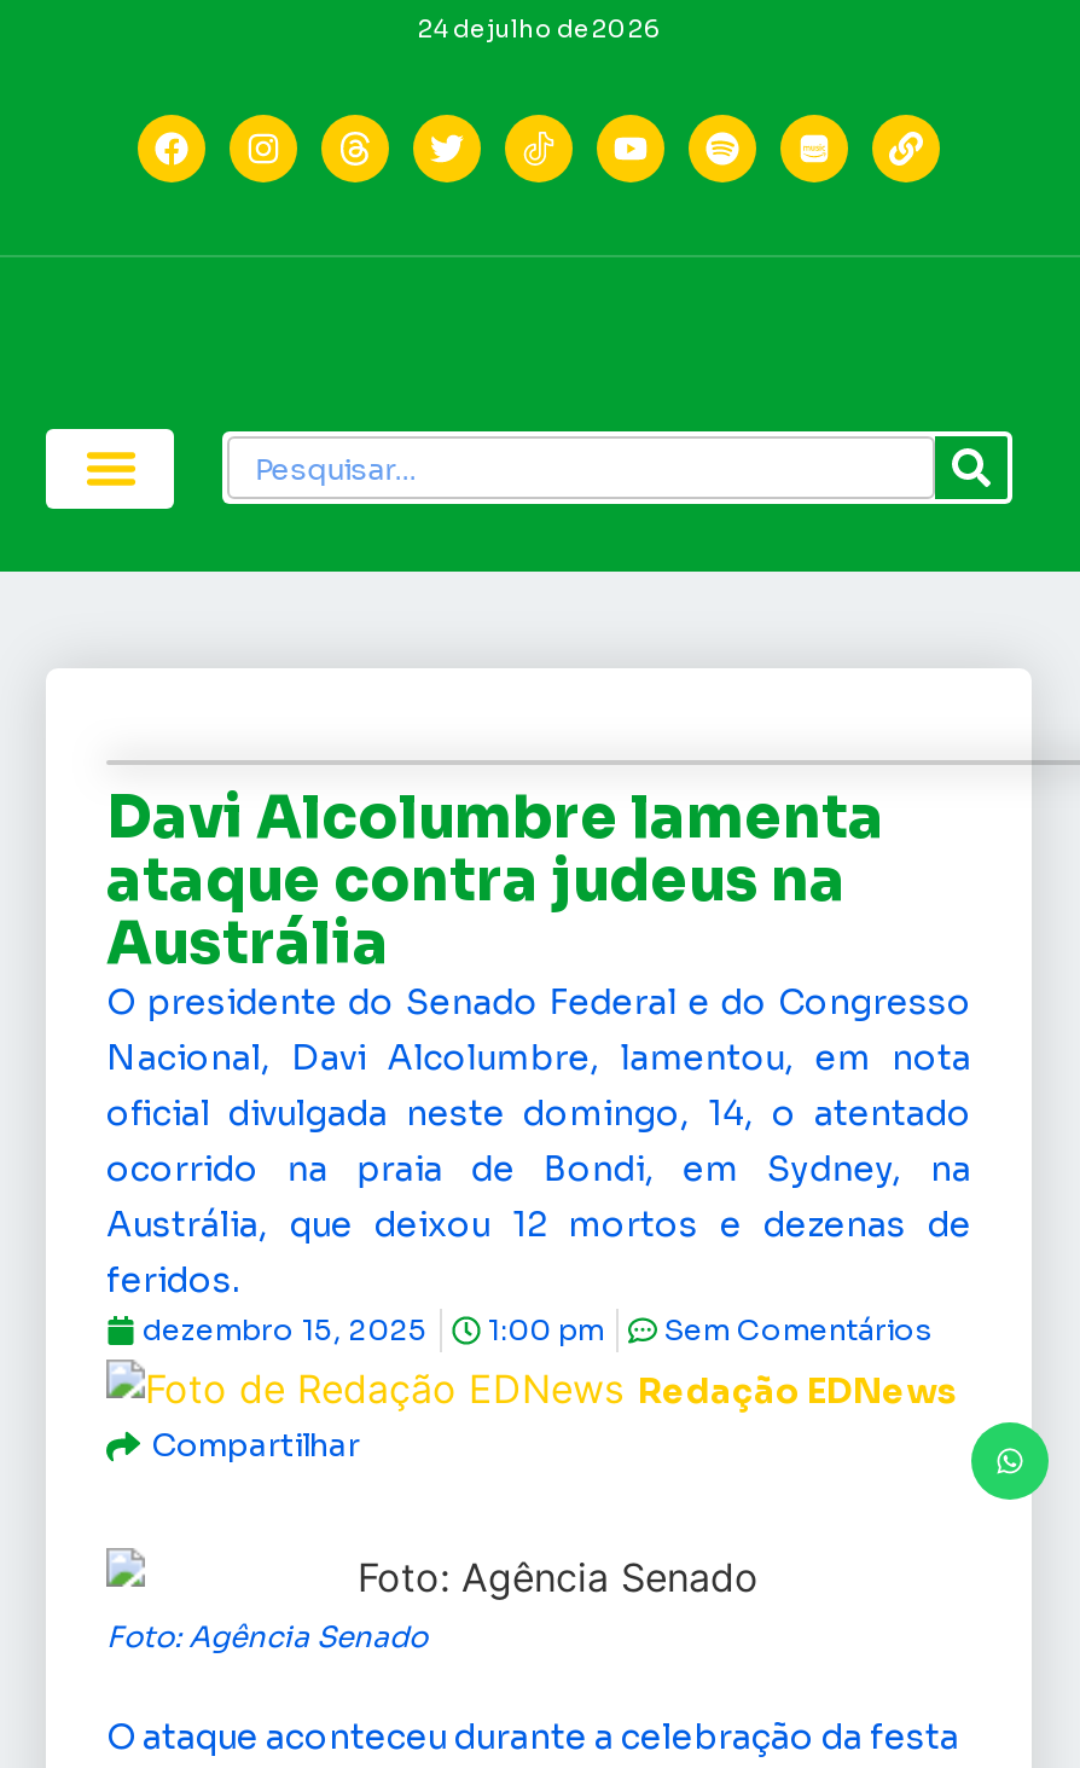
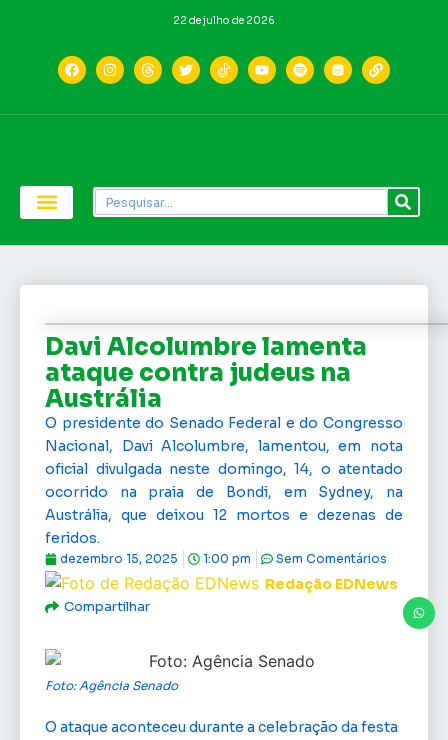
- 24 de julho de 2026
+ 22 de julho de 2026
